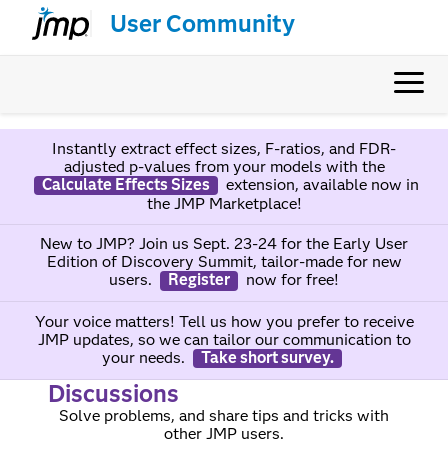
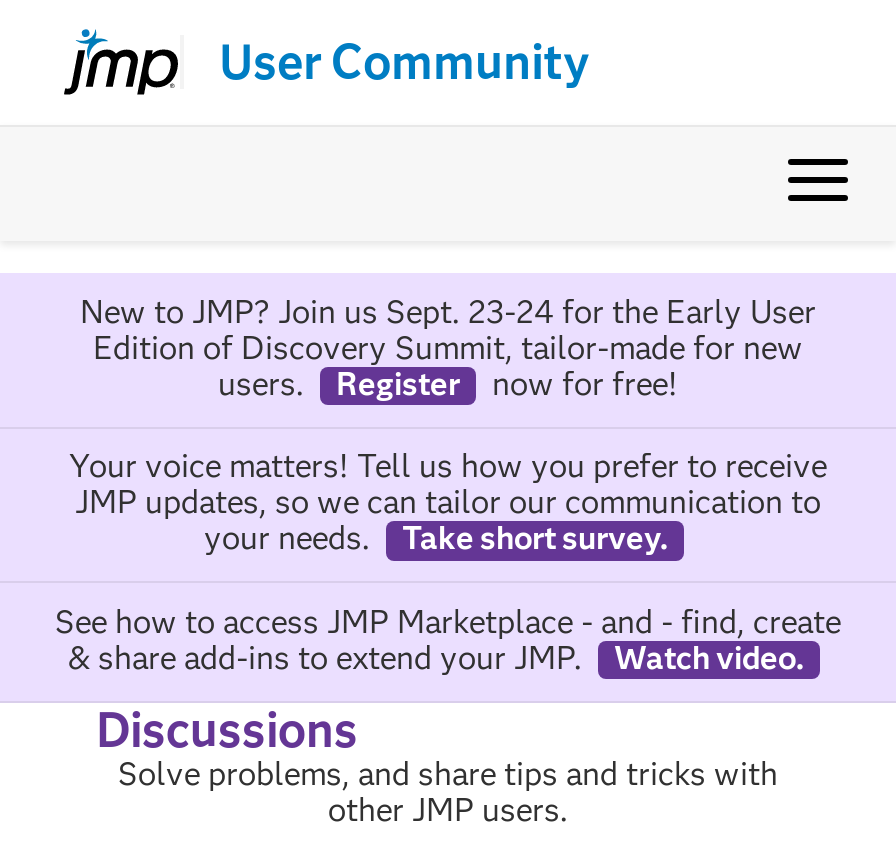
- Instantly extract effect sizes, F-ratios, and FDR-
- adjusted p-values from your models with the
- Calculate Effects Sizes
- extension, available now in
- the JMP Marketplace!

moved up: New to JMP? Join us Sept. 23-24 for the Early User | Edition of Discovery Summit, tailor-made for new | users. | ... | your needs. | Take short survey.

+ See how to access JMP Marketplace - and - find, create
+ & share add-ins to extend your JMP.
+ Watch video.
